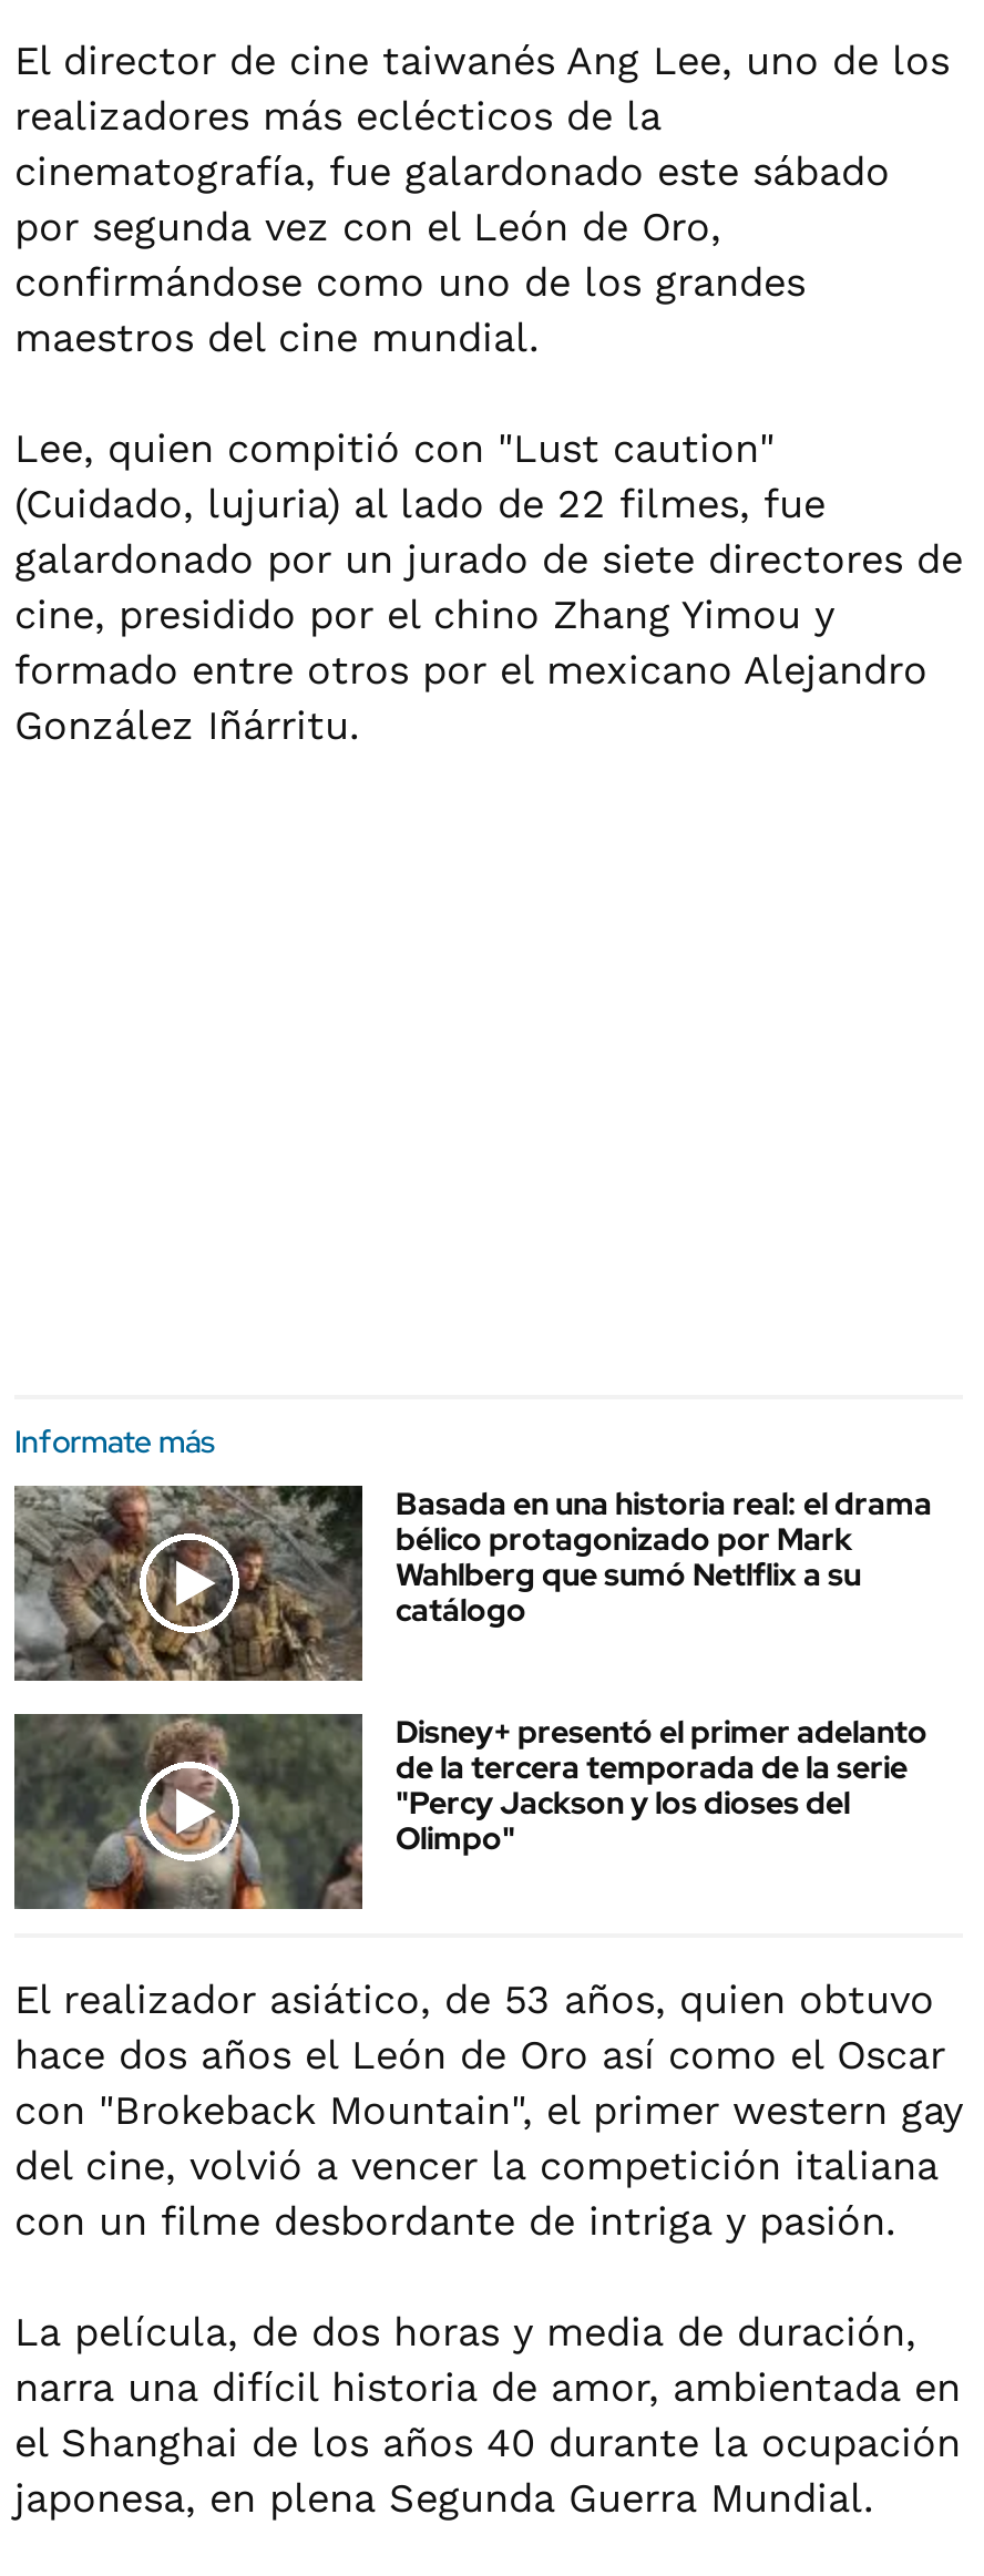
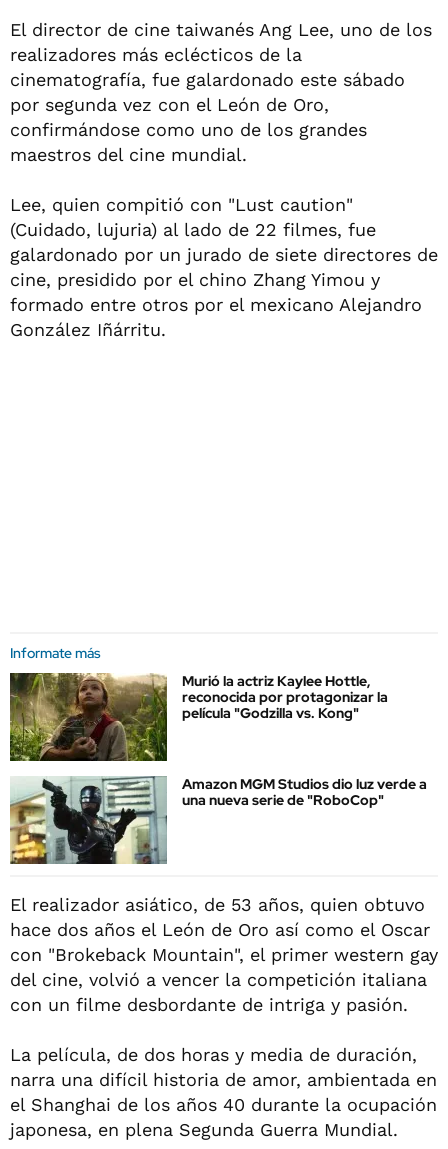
- [image]
- Basada en una historia real: el drama
- bélico protagonizado por Mark
- Wahlberg que sumó Netlflix a su
- catálogo
+ [image]
+ Murió la actriz Kaylee Hottle,
+ reconocida por protagonizar la
+ película "Godzilla vs. Kong"

- [image]
- Disney+ presentó el primer adelanto
- de la tercera temporada de la serie
- "Percy Jackson y los dioses del
- Olimpo"
+ [image]
+ Amazon MGM Studios dio luz verde a
+ una nueva serie de "RoboCop"
